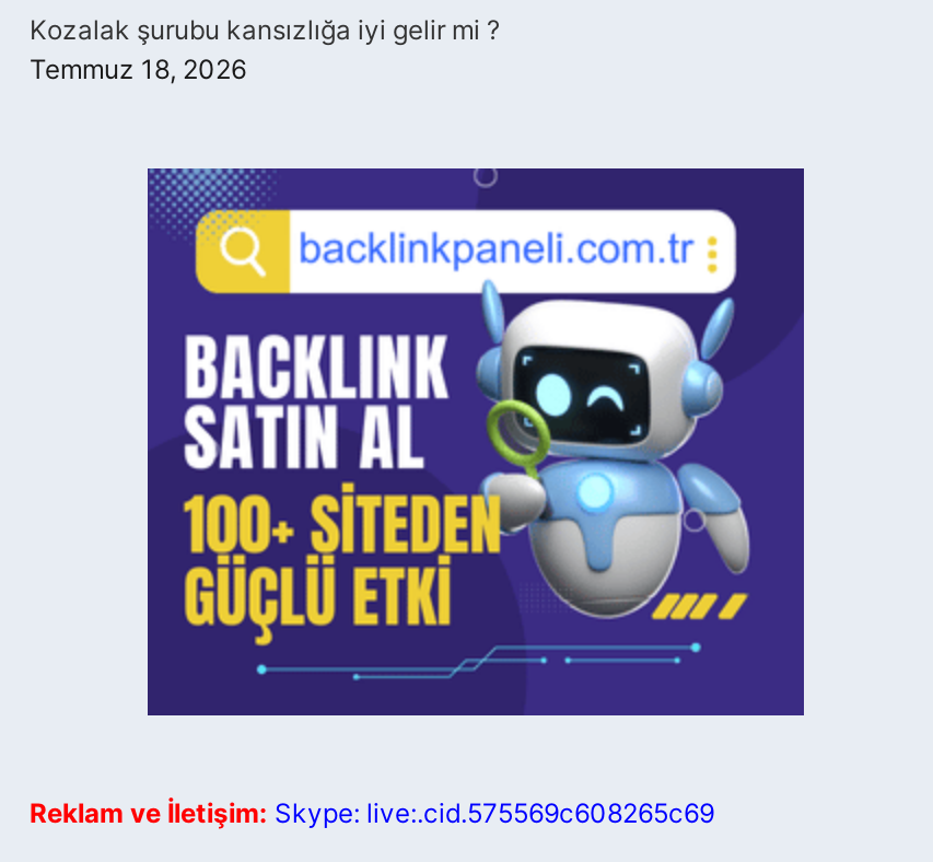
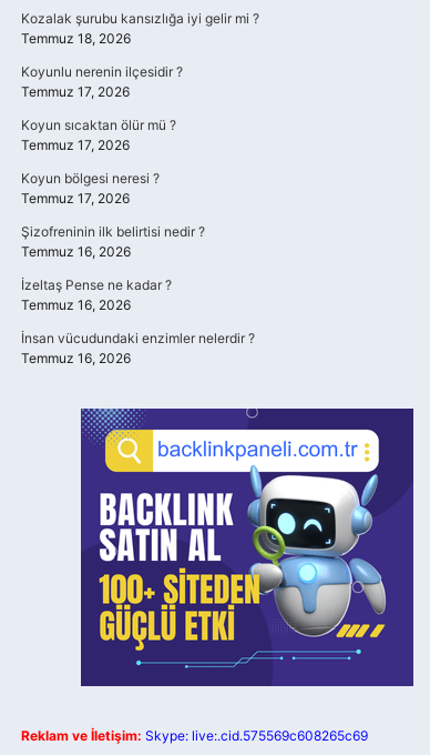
+ Koyunlu nerenin ilçesidir ?
+ Temmuz 17, 2026
+ Koyun sıcaktan ölür mü ?
+ Temmuz 17, 2026
+ Koyun bölgesi neresi ?
+ Temmuz 17, 2026
+ Şizofreninin ilk belirtisi nedir ?
+ Temmuz 16, 2026
+ İzeltaş Pense ne kadar ?
+ Temmuz 16, 2026
+ İnsan vücudundaki enzimler nelerdir ?
+ Temmuz 16, 2026
